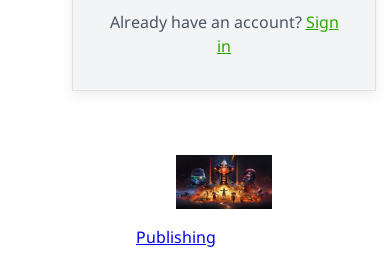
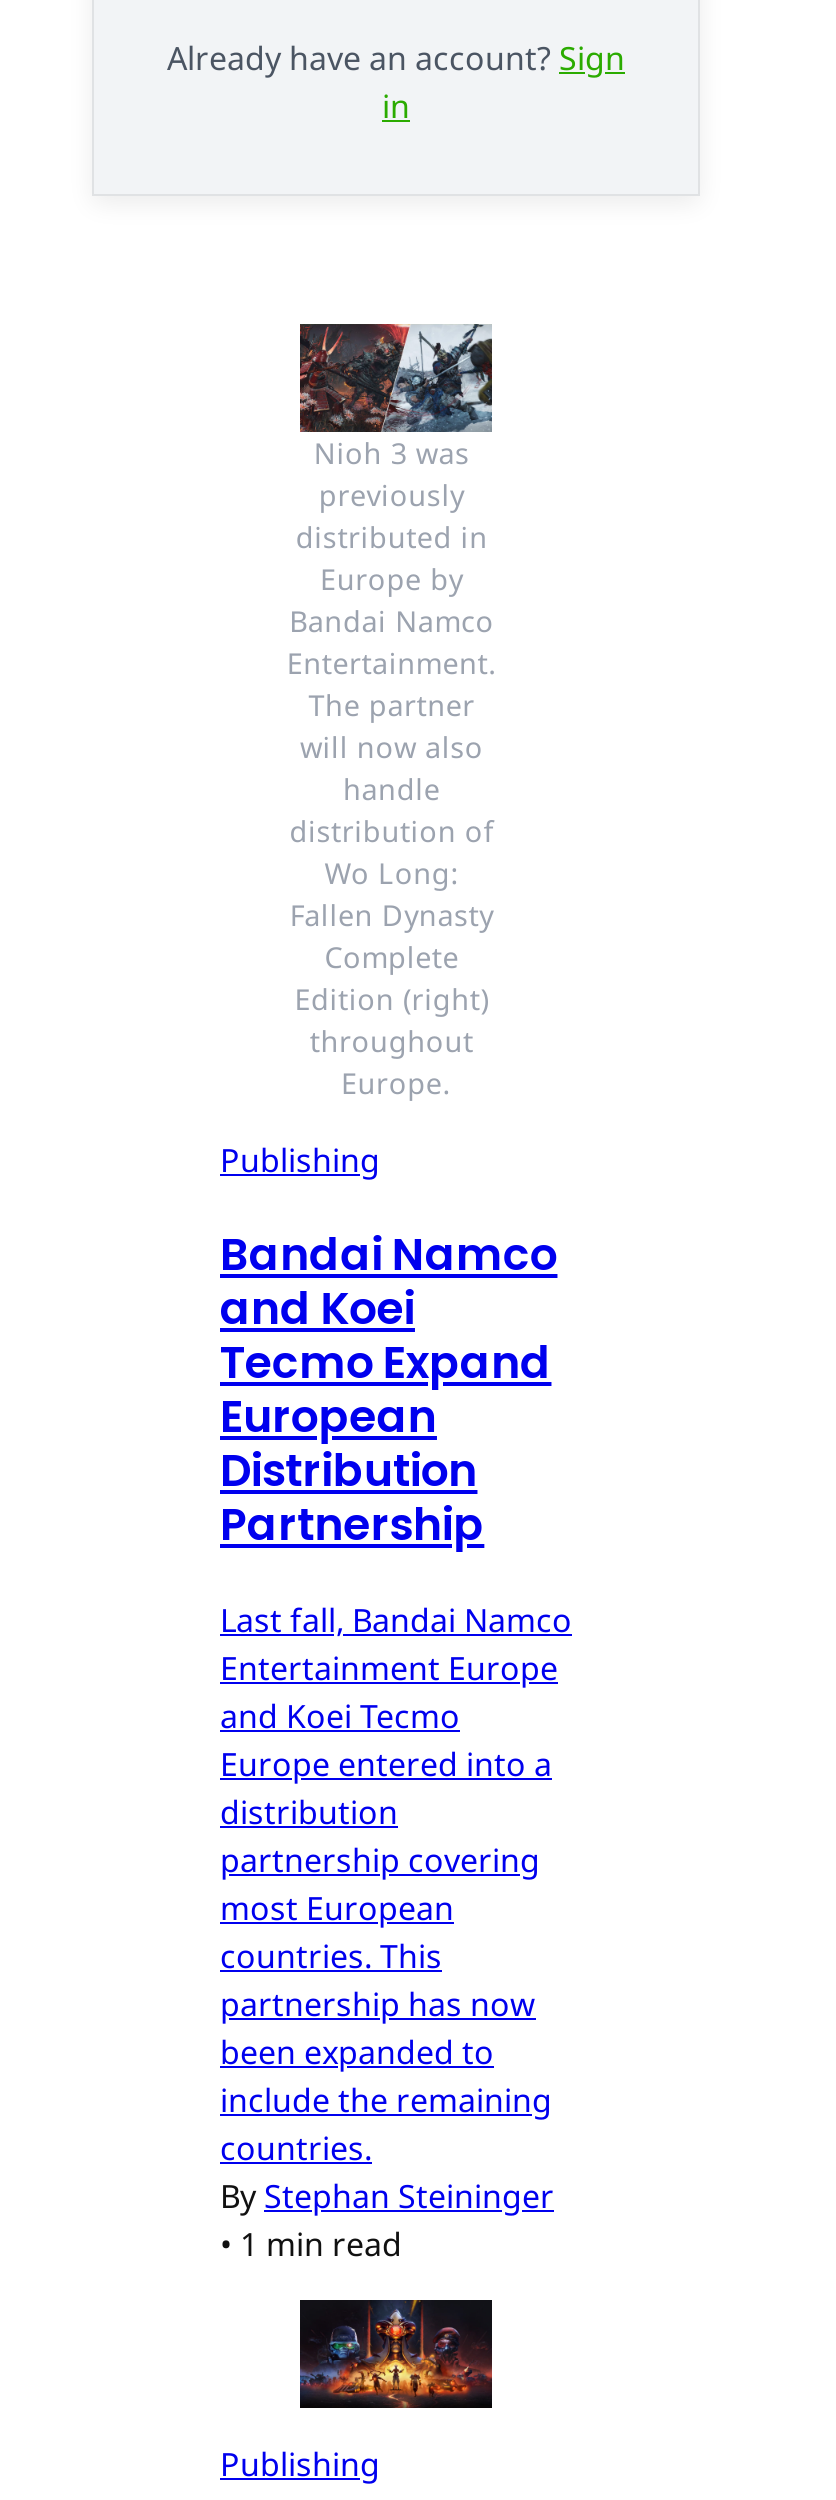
+ [image]
+ Nioh 3 was
+ previously
+ distributed in
+ Europe by
+ Bandai Namco
+ Entertainment.
+ The partner
+ will now also
+ handle
+ distribution of
+ Wo Long:
+ Fallen Dynasty
+ Complete
+ Edition (right)
+ throughout
+ Europe.
+ Publishing
+ Bandai Namco
+ and Koei
+ Tecmo Expand
+ European
+ Distribution
+ Partnership
+ Last fall, Bandai Namco
+ Entertainment Europe
+ and Koei Tecmo
+ Europe entered into a
+ distribution
+ partnership covering
+ most European
+ countries. This
+ partnership has now
+ been expanded to
+ include the remaining
+ countries.
+ By Stephan Steininger
+ • 1 min read
